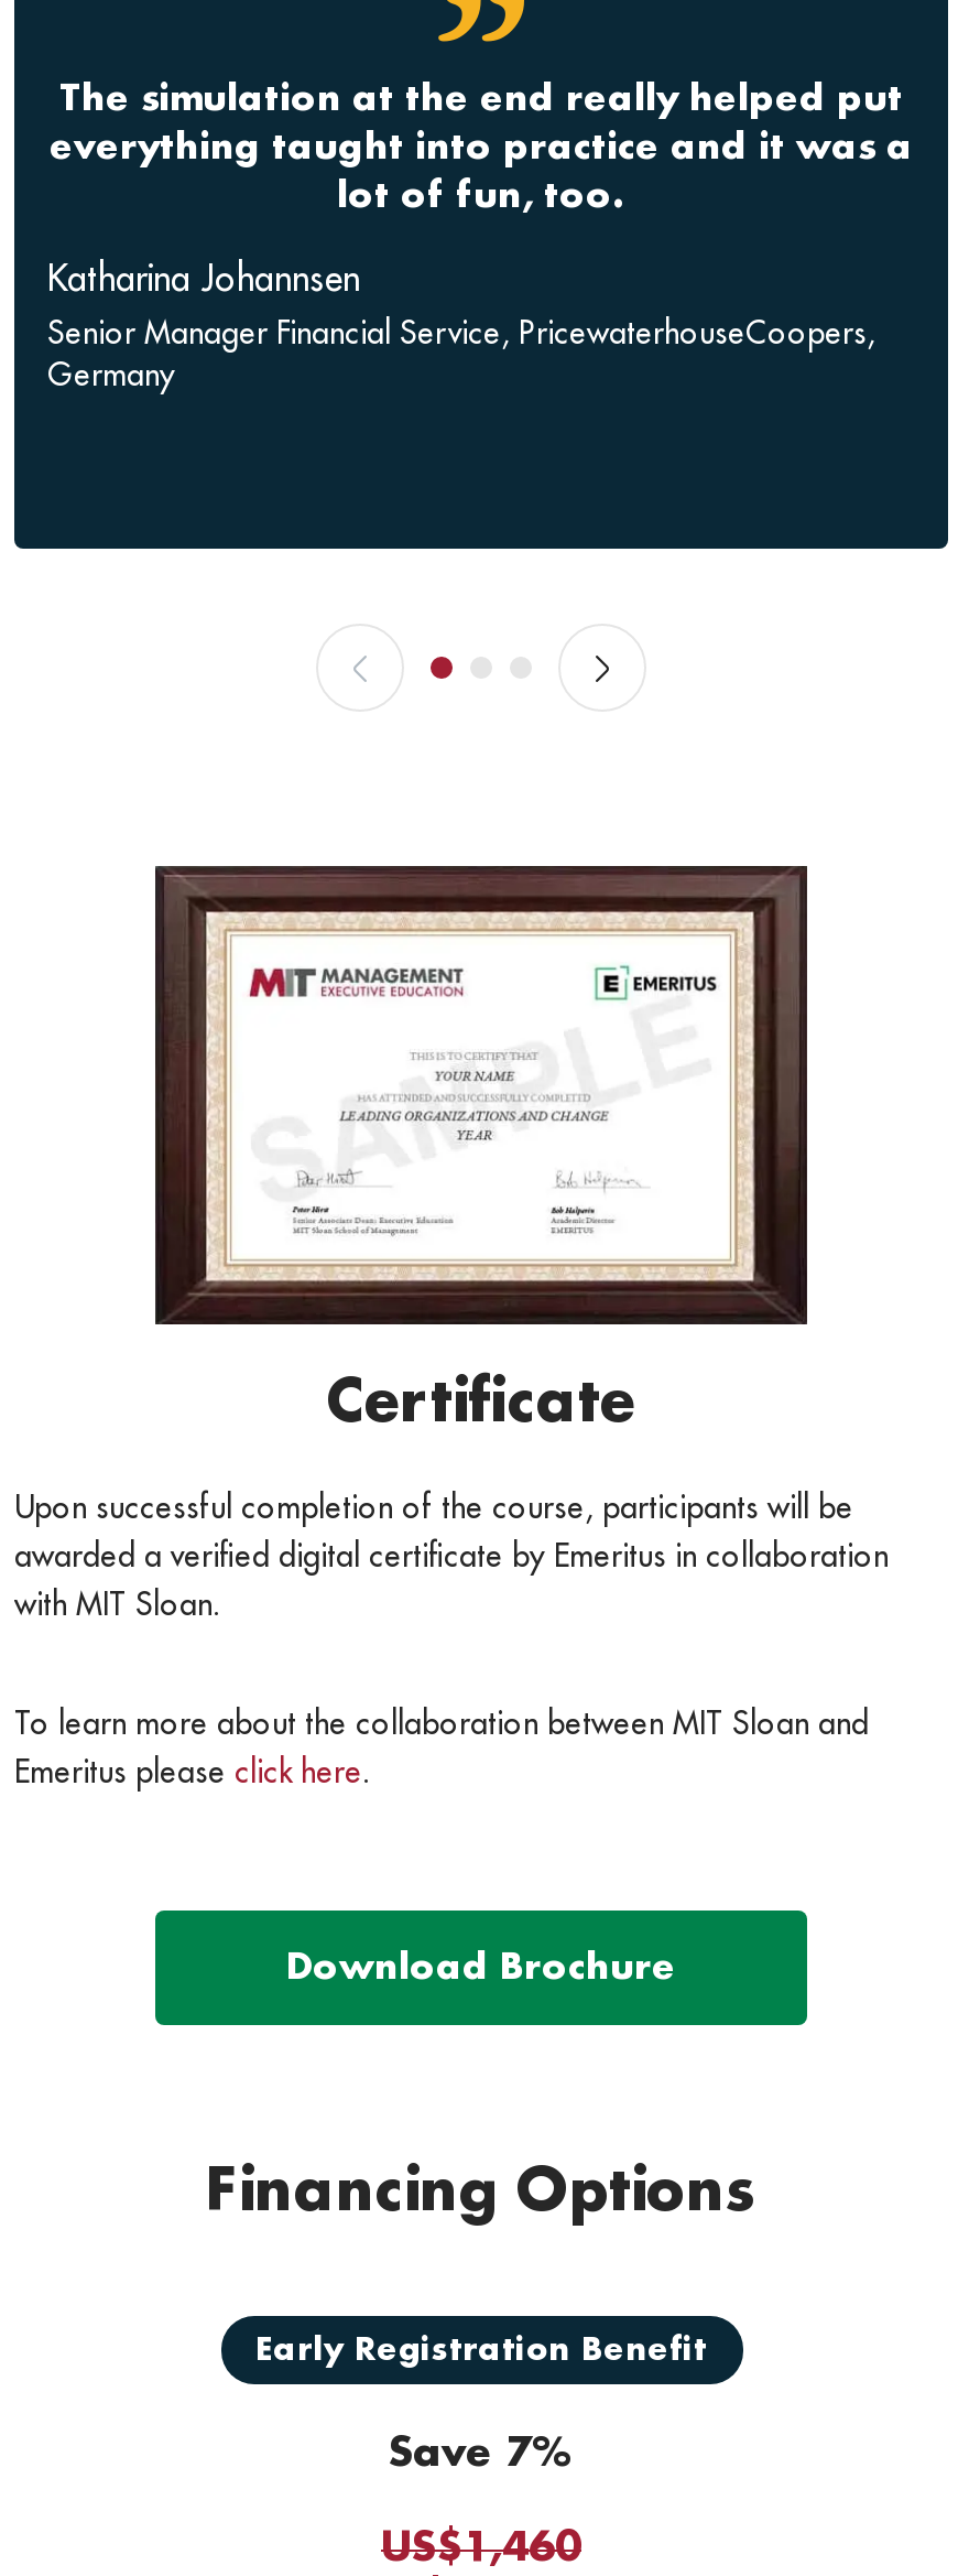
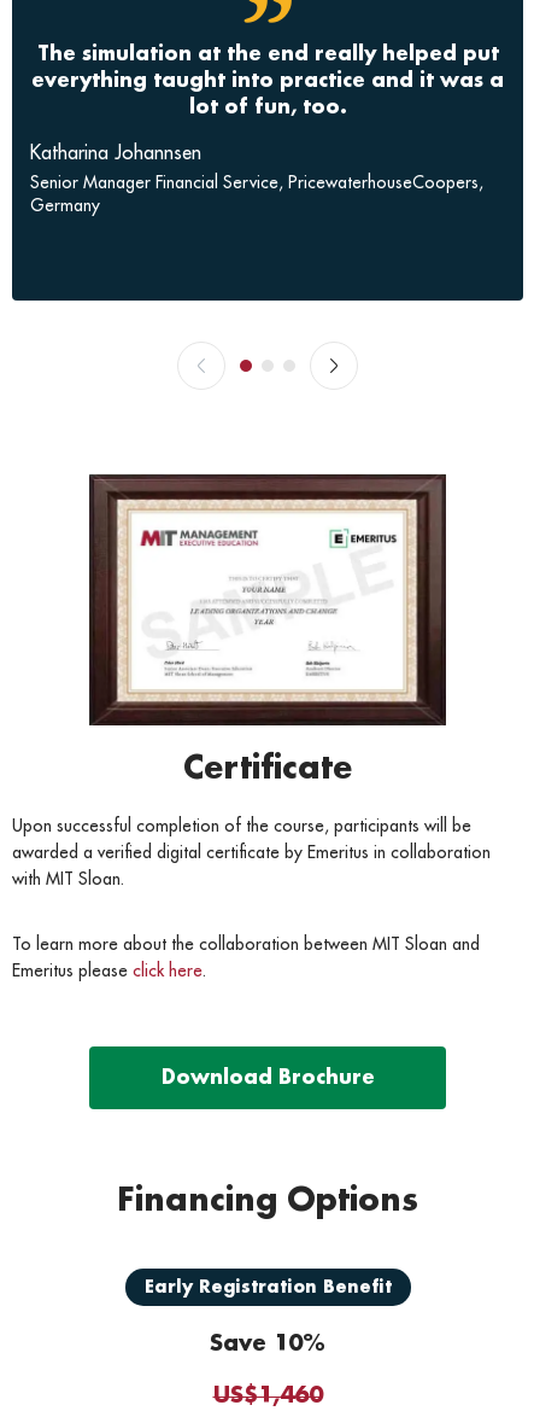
- Save 7%
+ Save 10%
